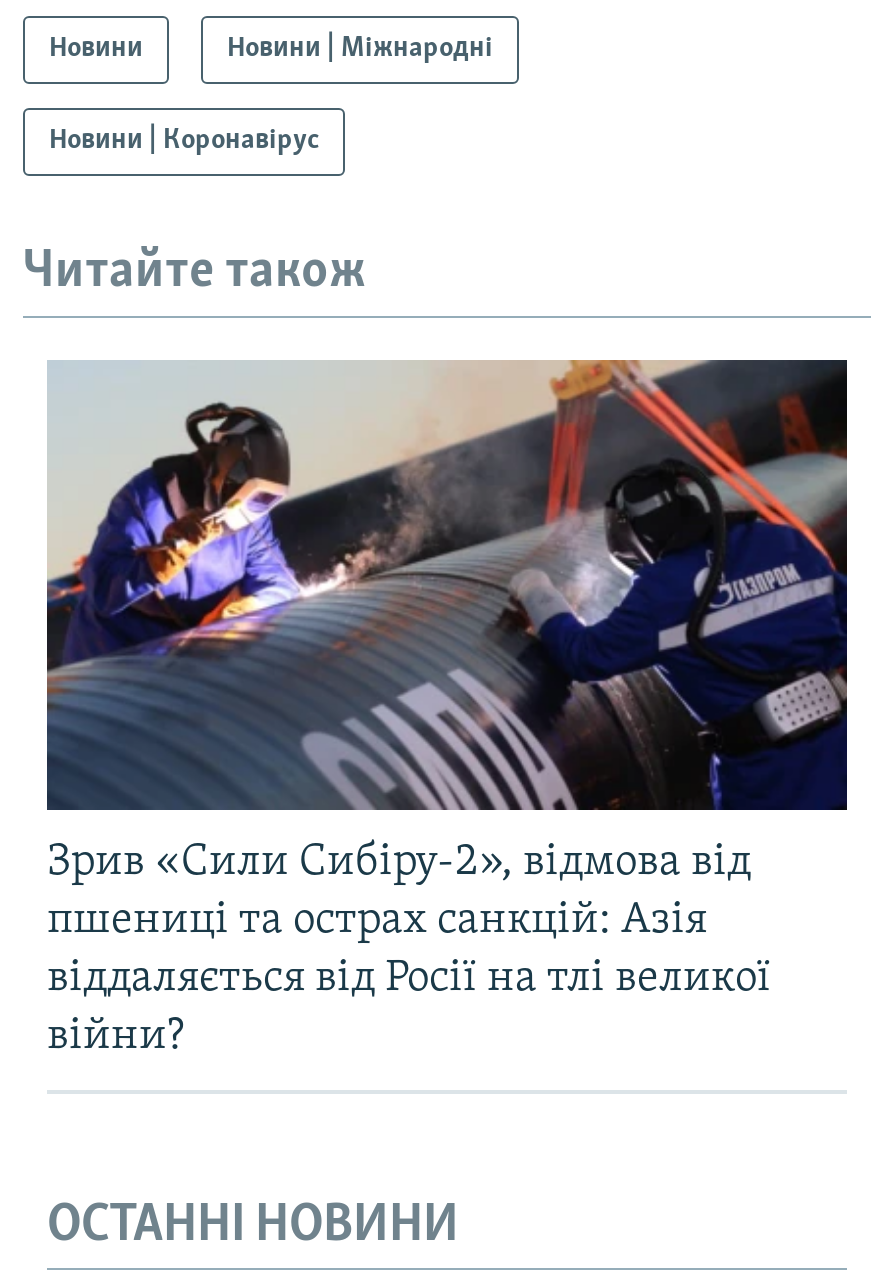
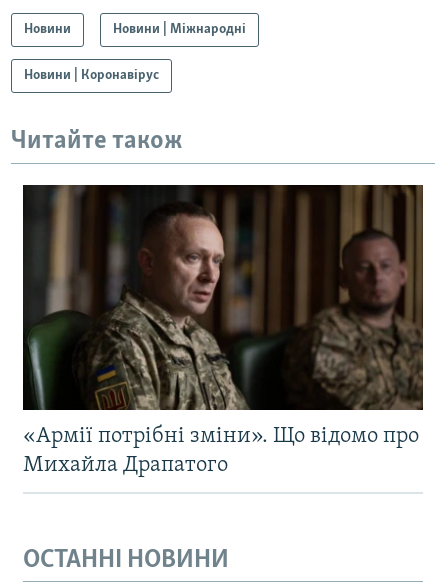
- [image]
- Зрив «Сили Сибіру-2», відмова від
- пшениці та острах санкцій: Азія
- віддаляється від Росії на тлі великої
- війни?
+ [image]
+ «Армії потрібні зміни». Що відомо про
+ Михайла Драпатого
